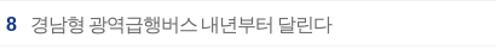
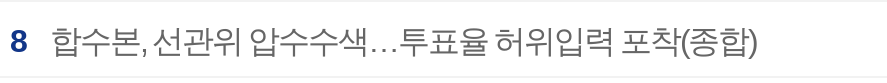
- 경남형 광역급행버스 내년부터 달린다
+ 합수본, 선관위 압수수색…투표율 허위입력 포착(종합)
